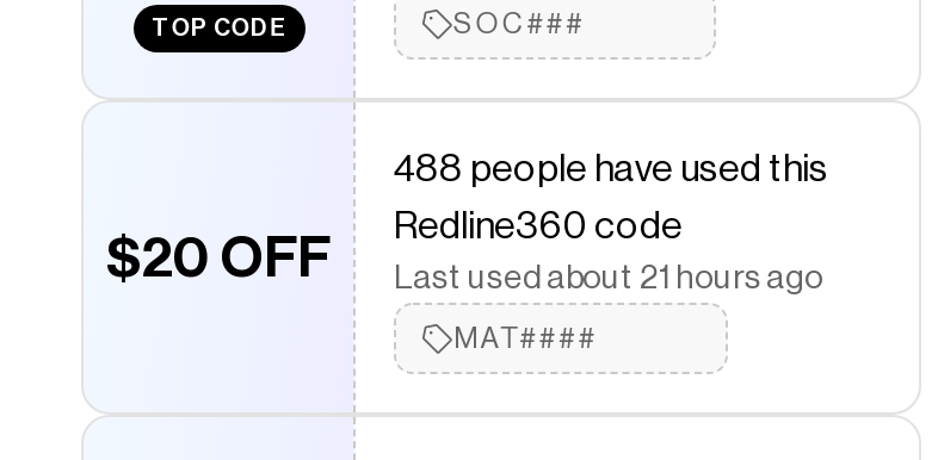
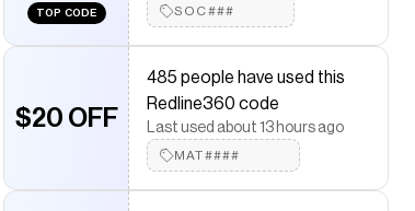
- 488 people have used this
+ 485 people have used this

- Last used about 21 hours ago
+ Last used about 13 hours ago
